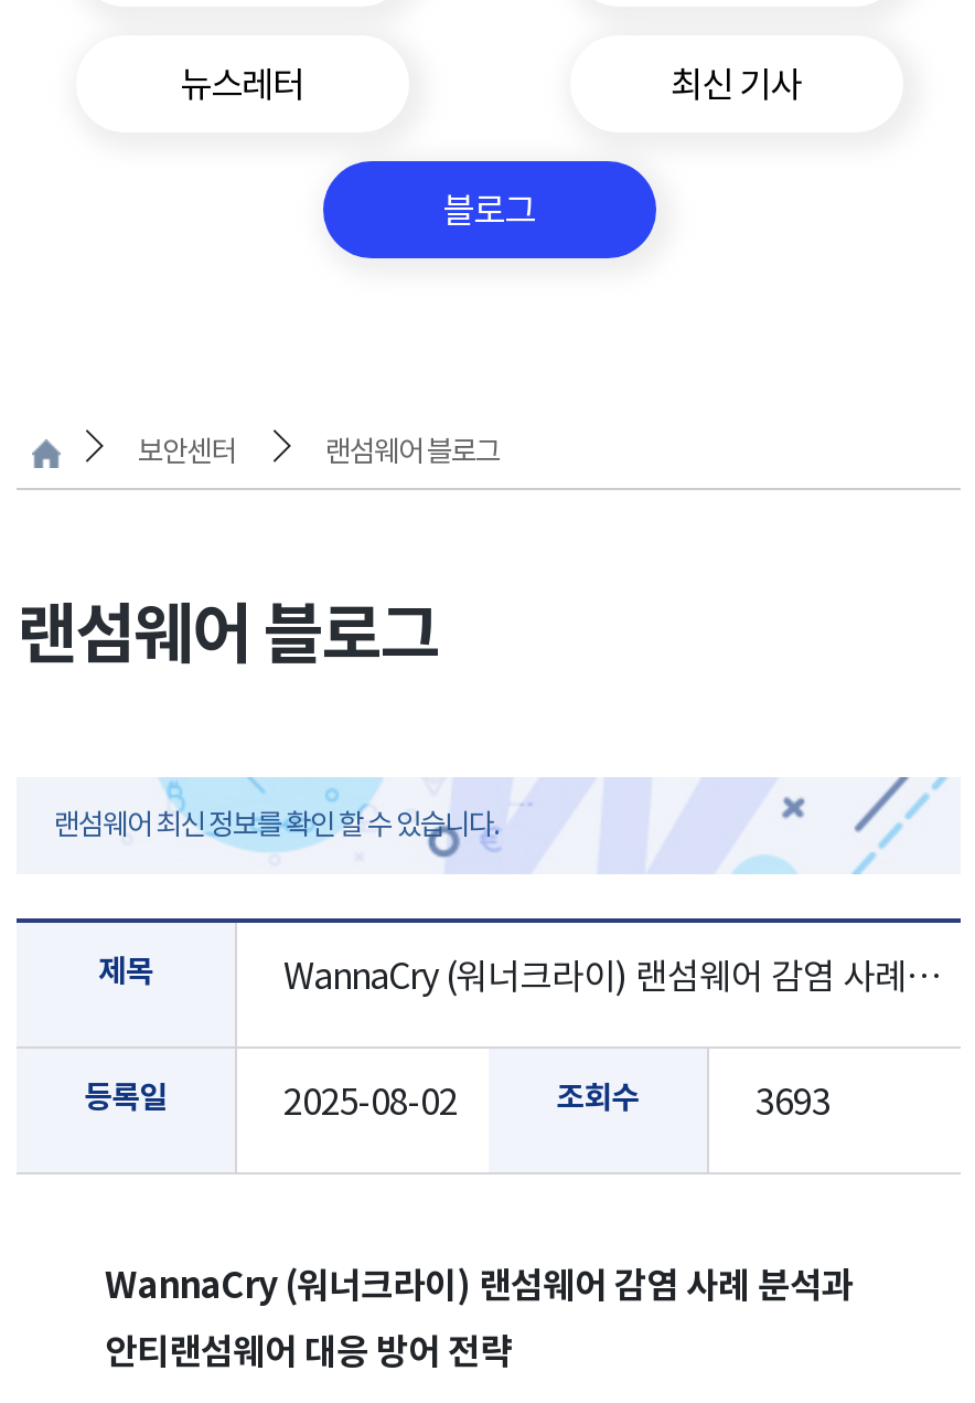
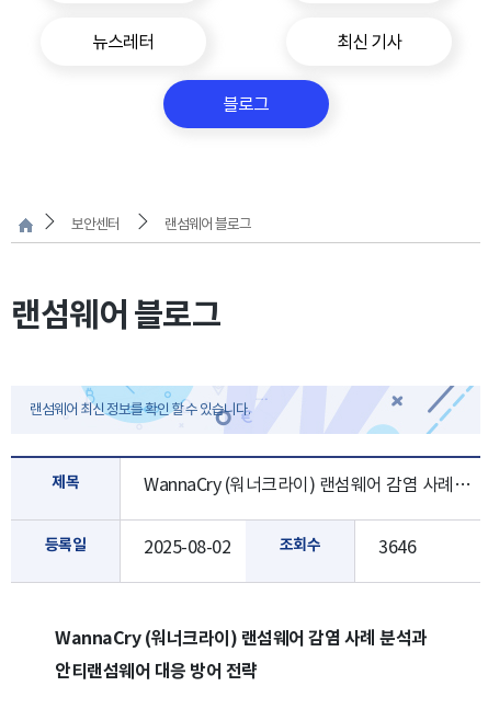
- 3693
+ 3646
